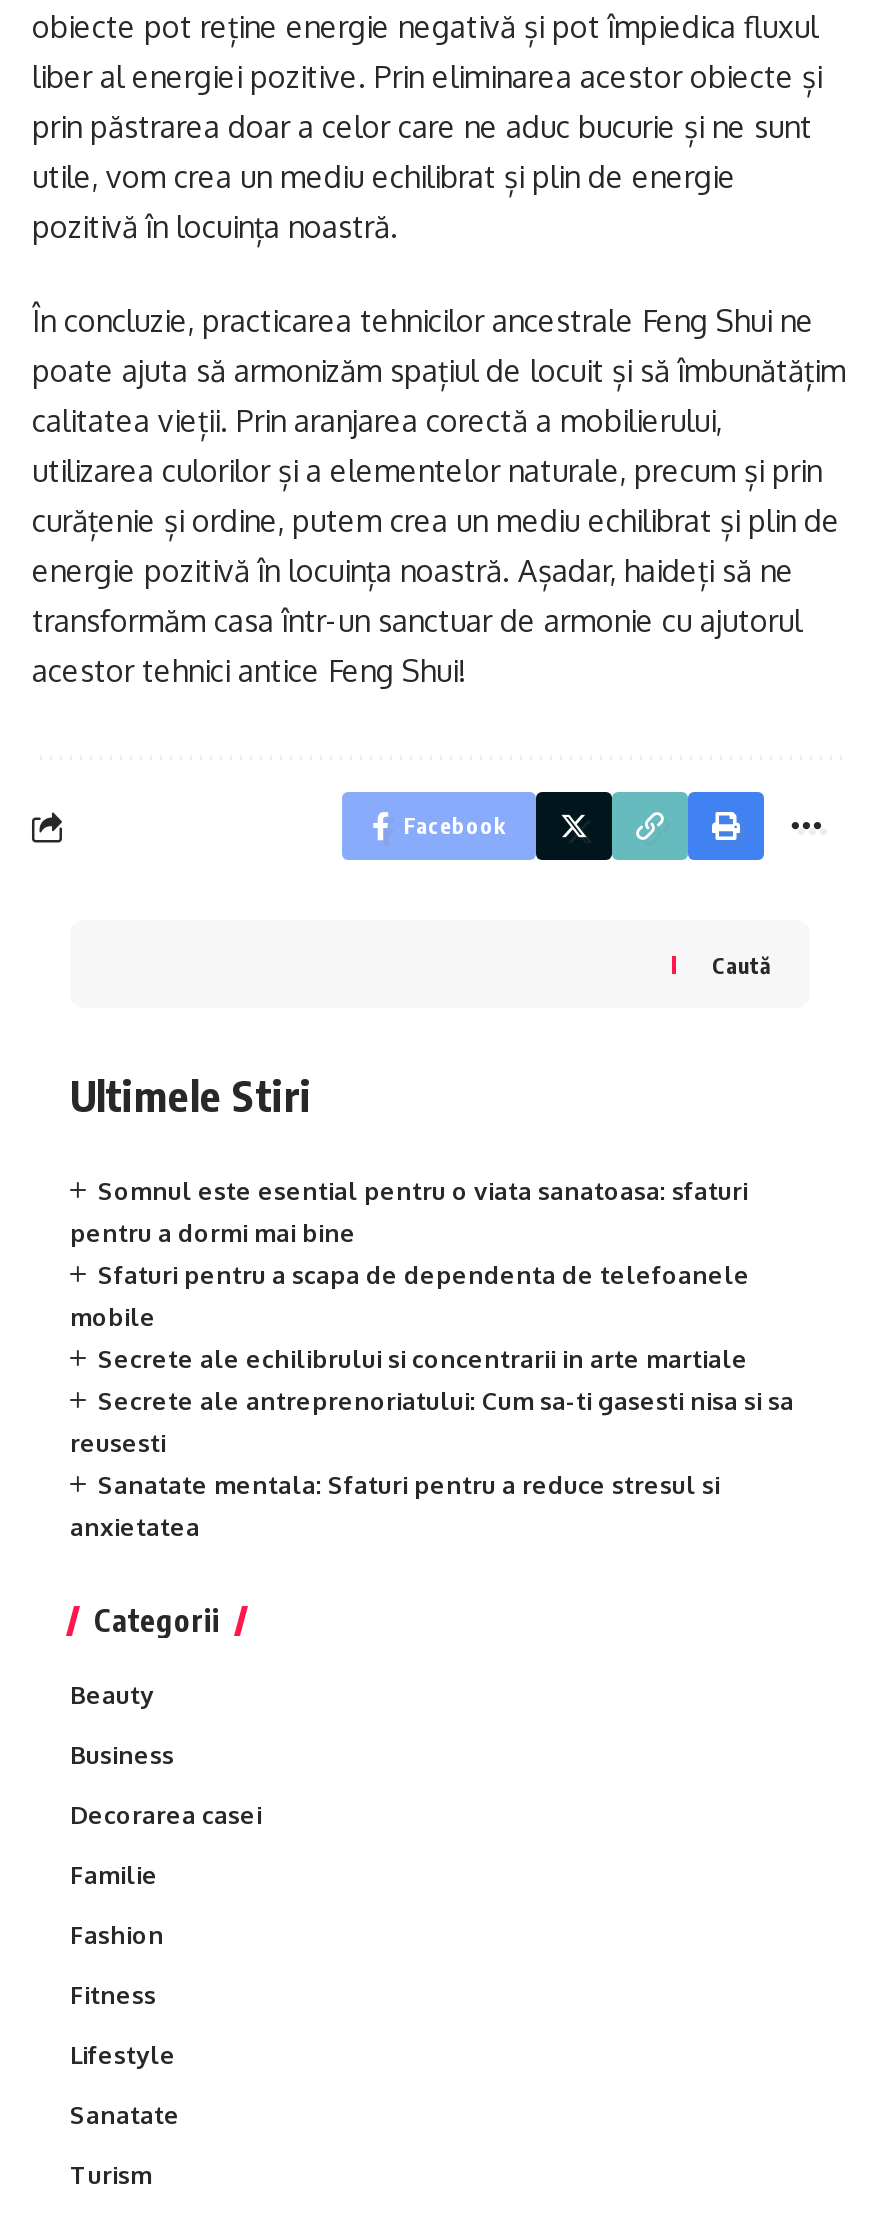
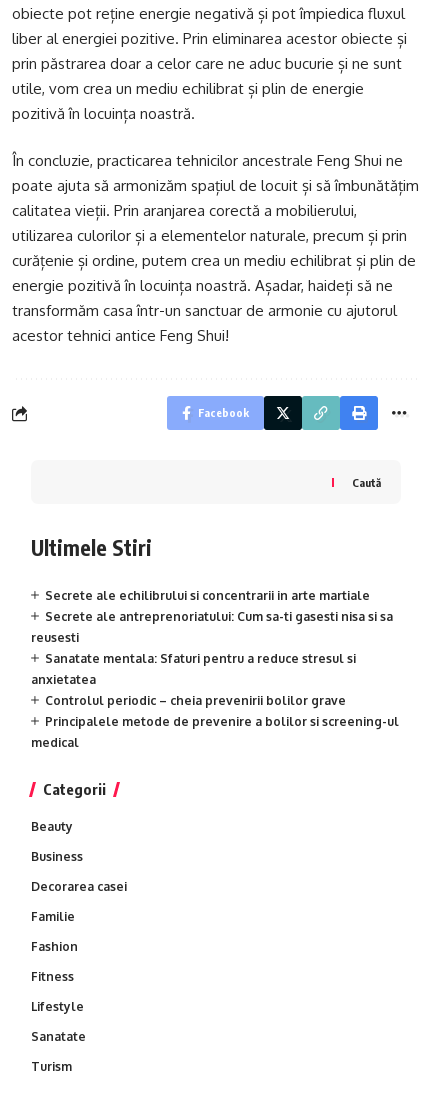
- Somnul este esential pentru o viata sanatoasa: sfaturi
- pentru a dormi mai bine
- Sfaturi pentru a scapa de dependenta de telefoanele
- mobile

moved up: Secrete ale echilibrului si concentrarii in arte martiale | Secrete ale antreprenoriatului: Cum sa-ti gasesti nisa si sa | reusesti | Sanatate mentala: Sfaturi pentru a reduce stresul si | anxietatea

+ Controlul periodic – cheia prevenirii bolilor grave
+ Principalele metode de prevenire a bolilor si screening-ul
+ medical
